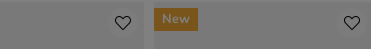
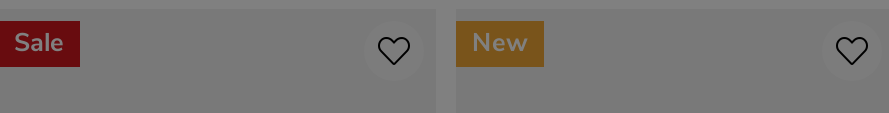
+ Sale
